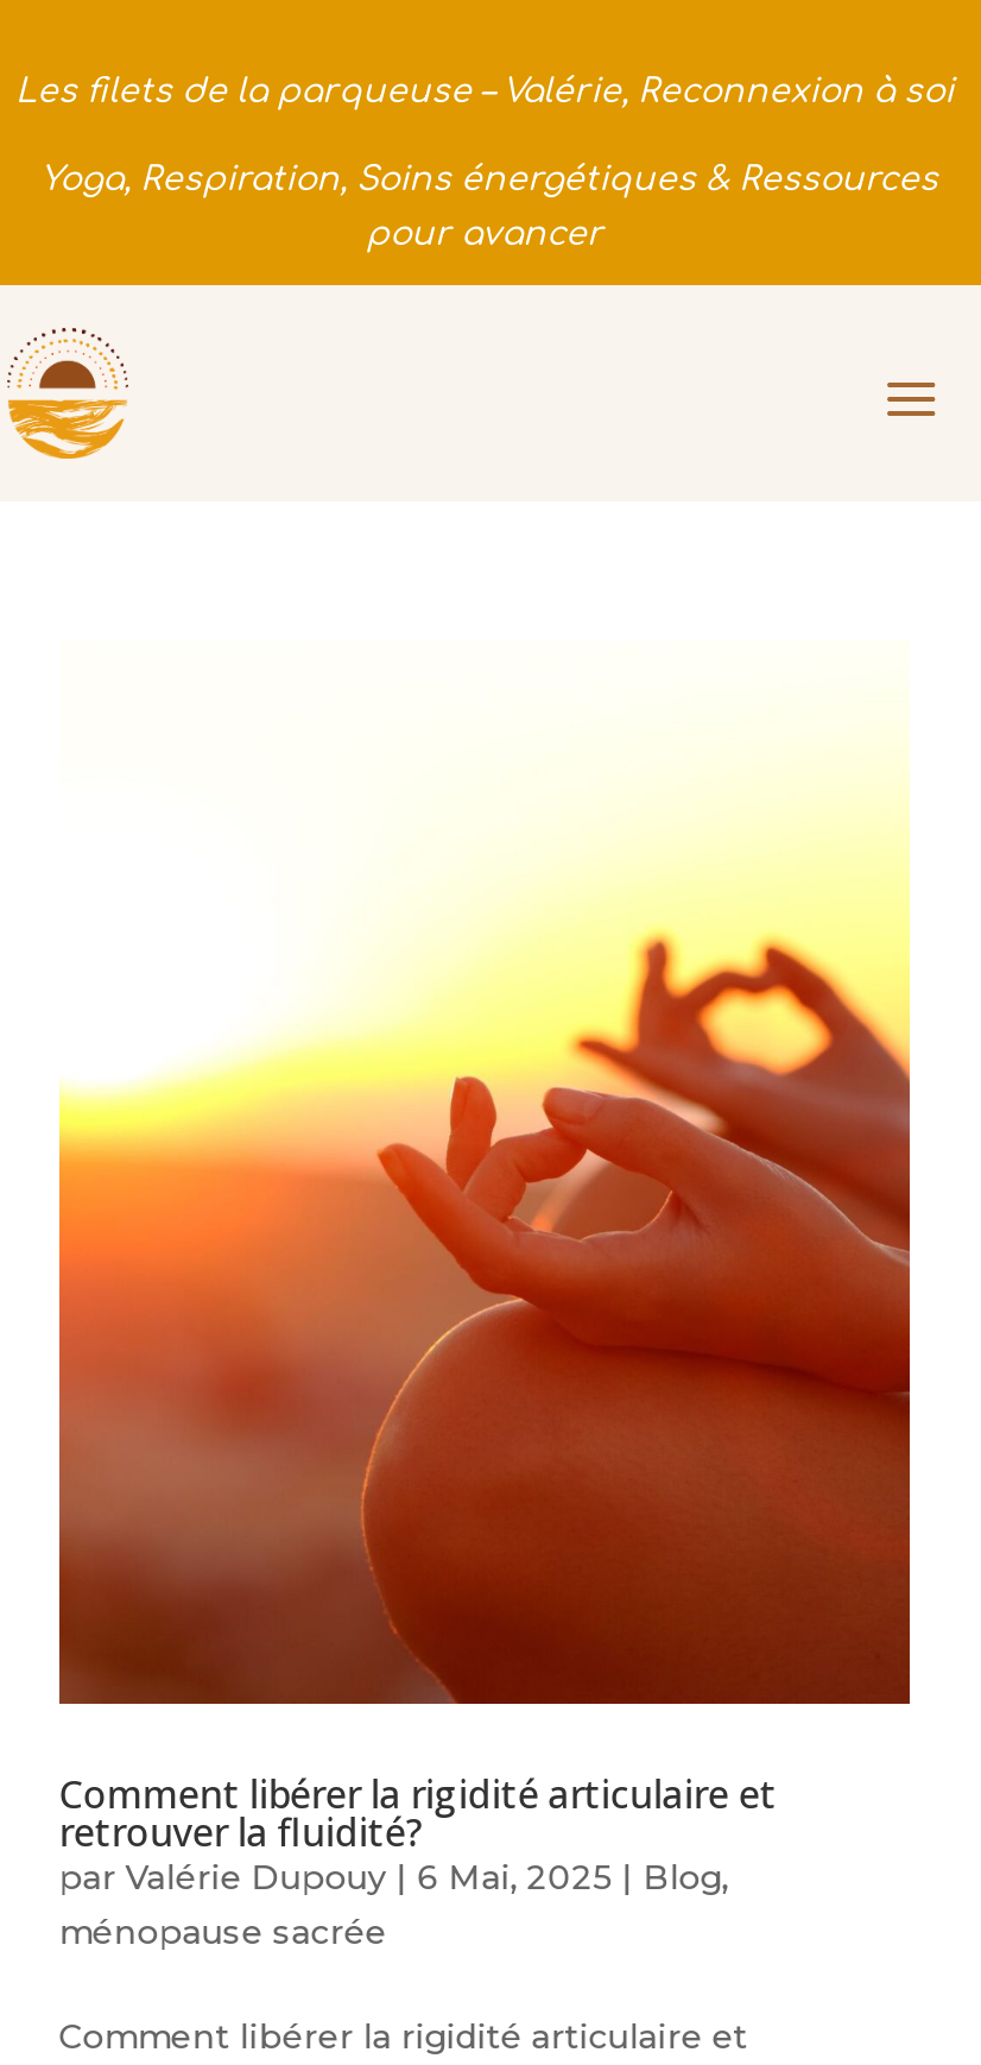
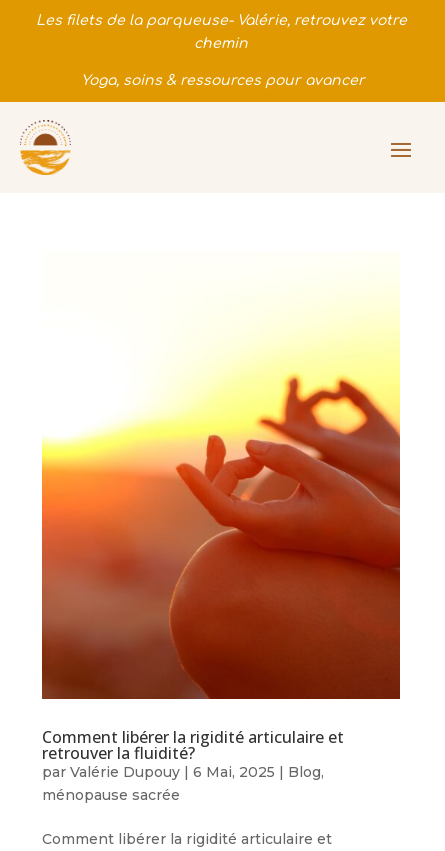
- Les filets de la parqueuse – Valérie, Reconnexion à soi
+ Les filets de la parqueuse- Valérie, retrouvez votre

- Yoga, Respiration, Soins énergétiques & Ressources
+ chemin

- pour avancer
+ Yoga, soins & ressources pour avancer
